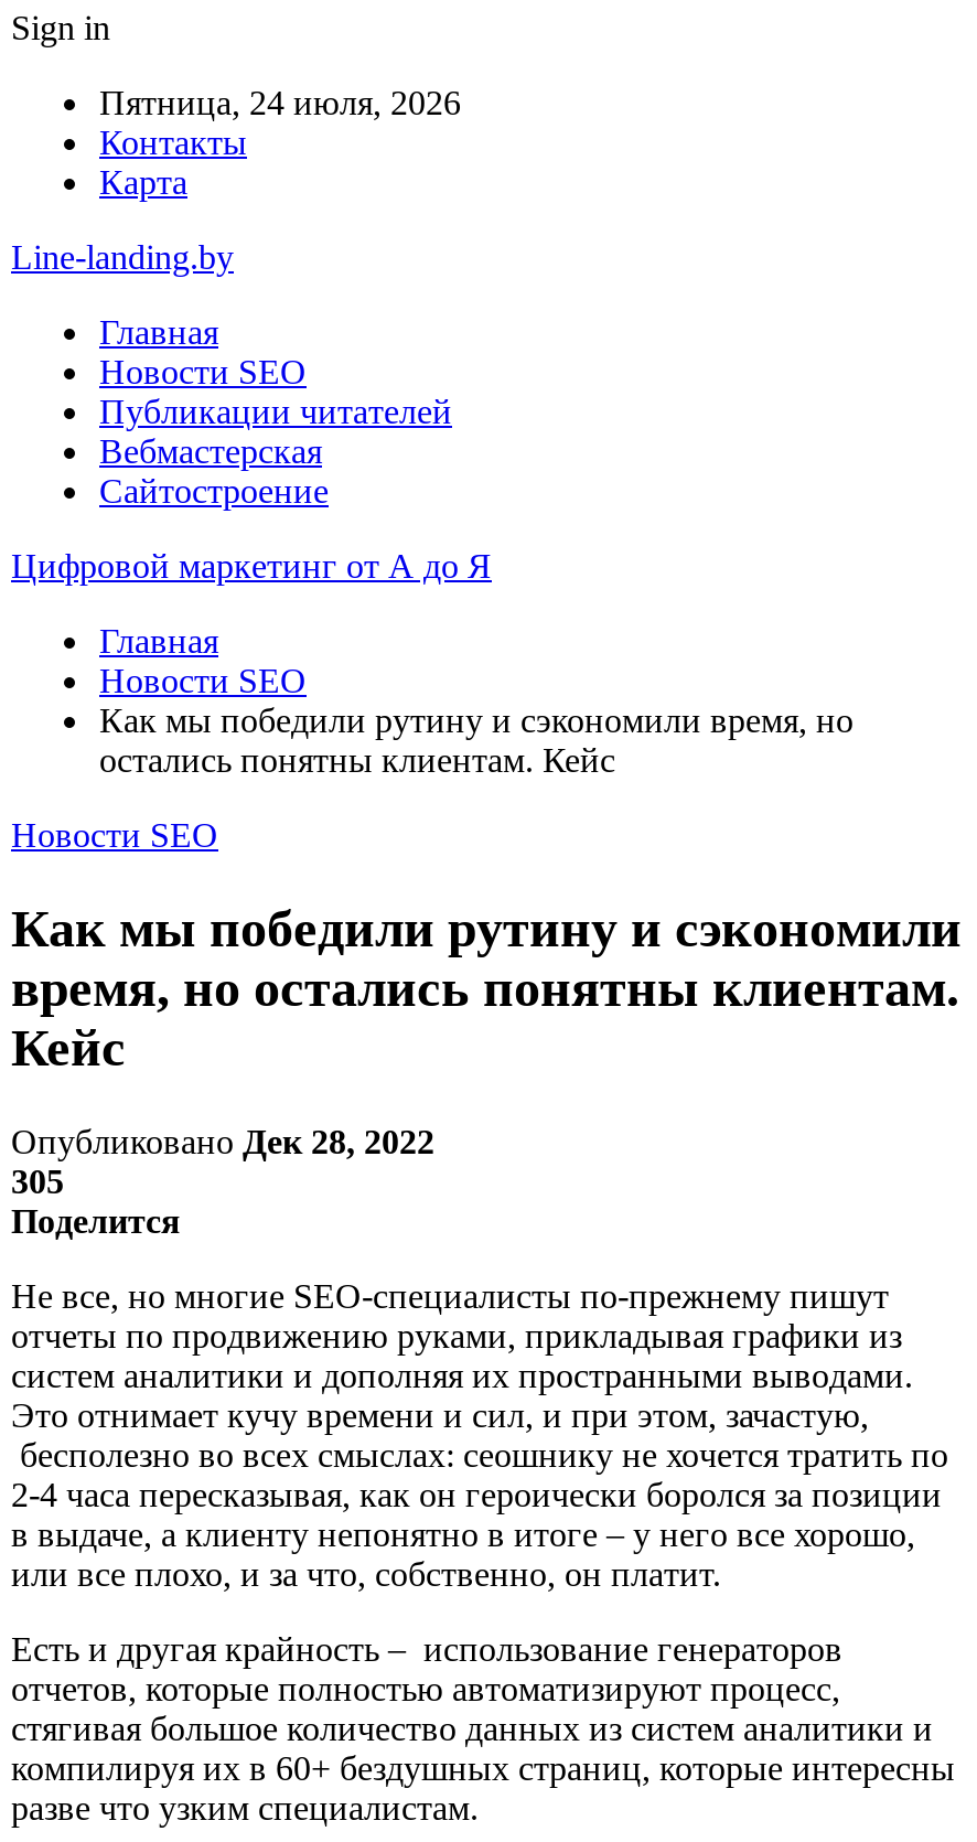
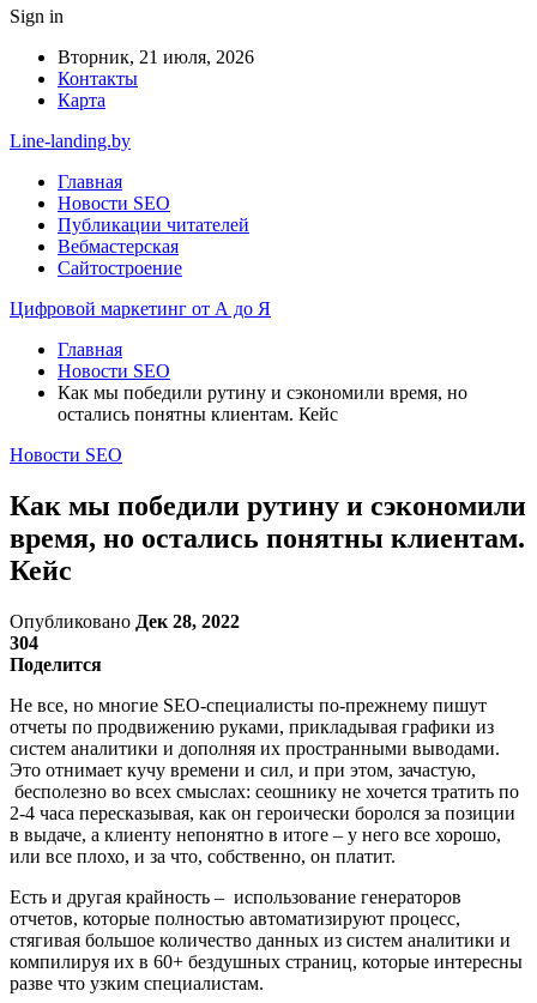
- Пятница, 24 июля, 2026
+ Вторник, 21 июля, 2026

- 305
+ 304
